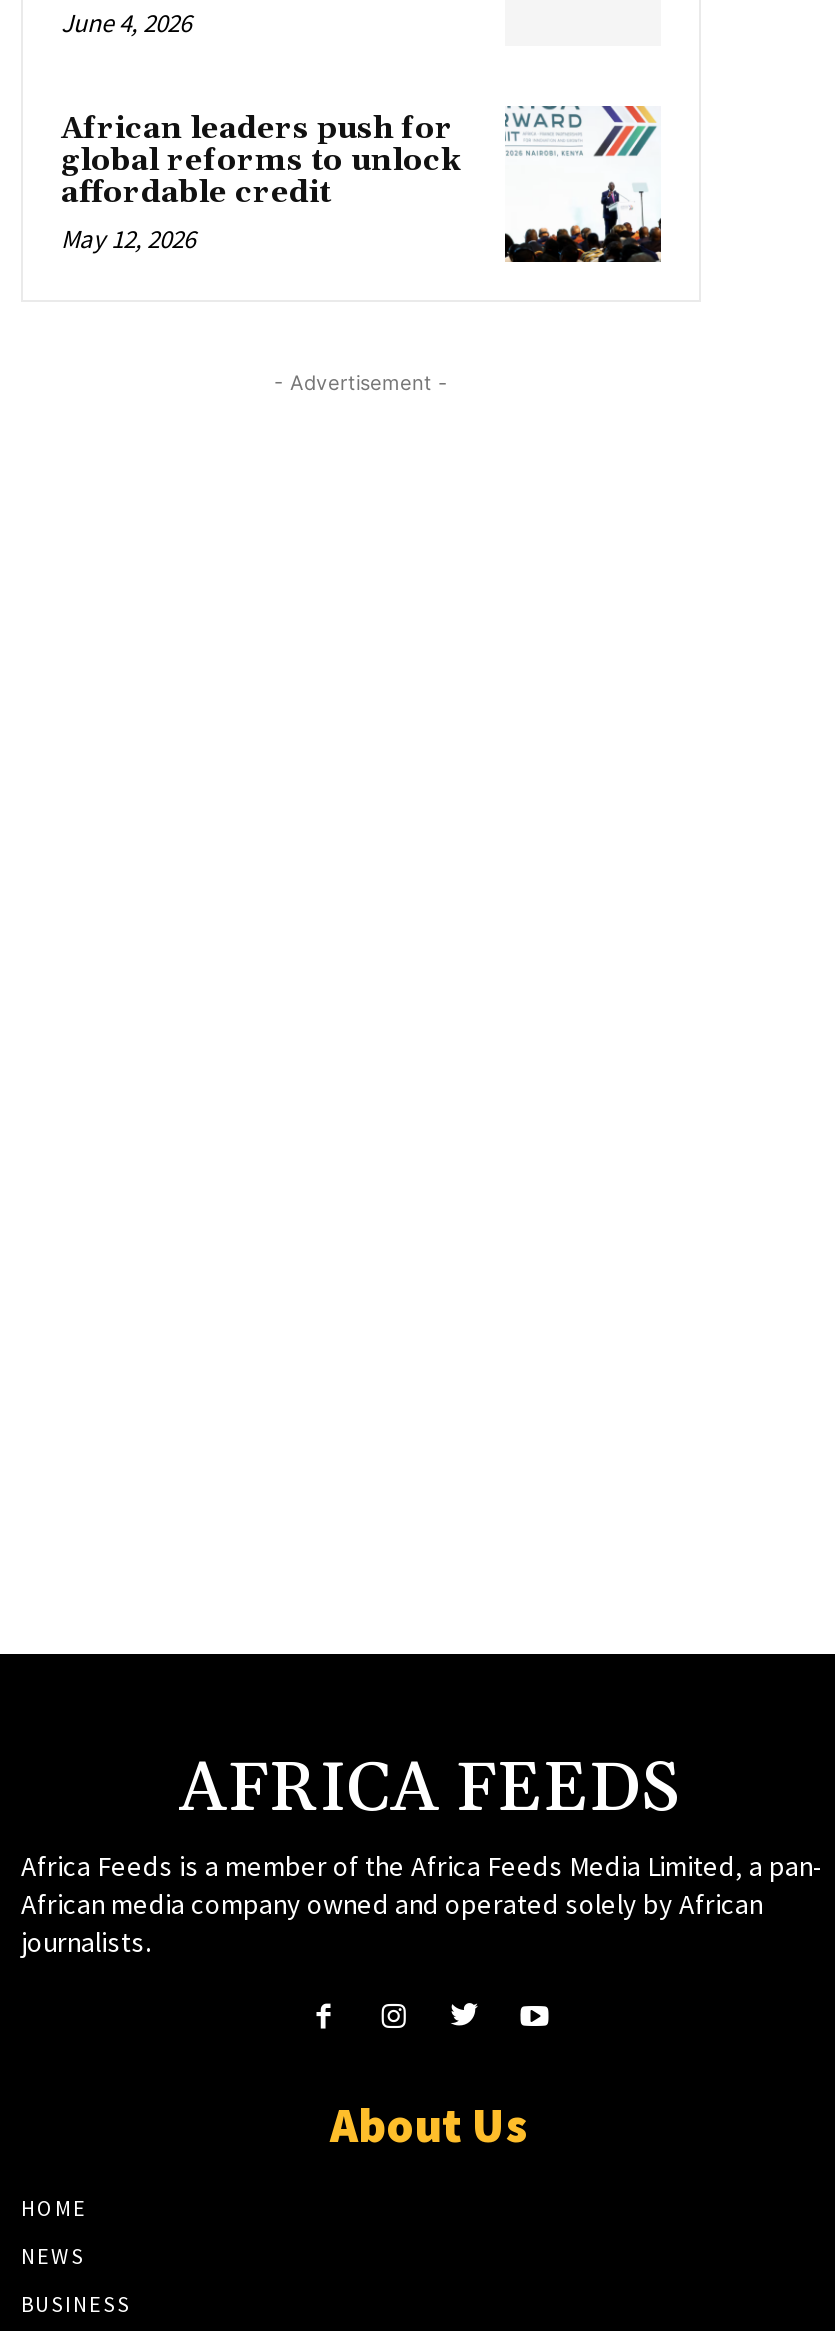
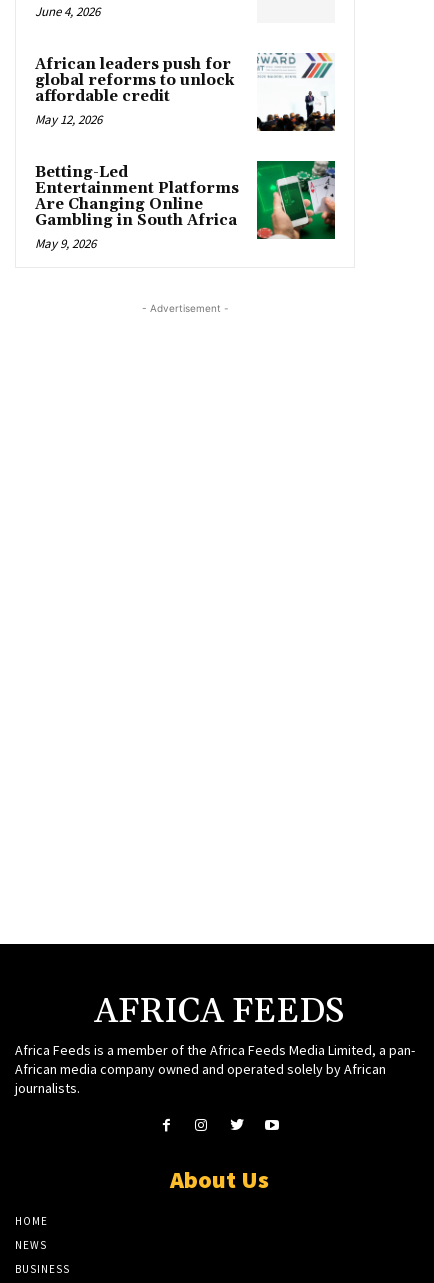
+ [image]
+ Betting-Led
+ Entertainment Platforms
+ Are Changing Online
+ Gambling in South Africa
+ May 9, 2026
